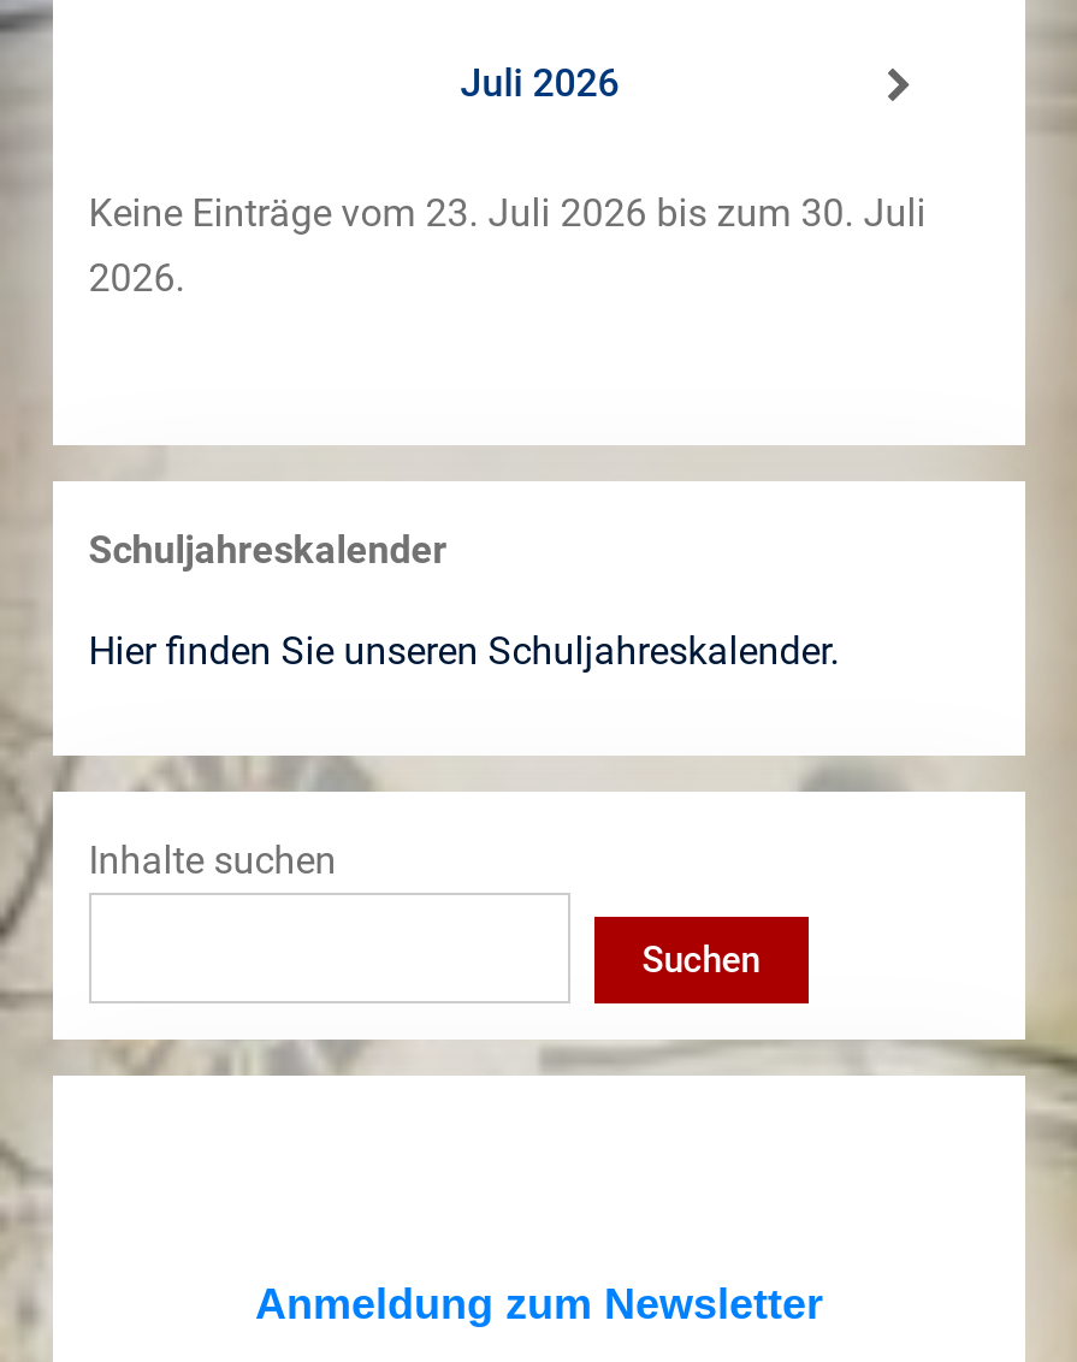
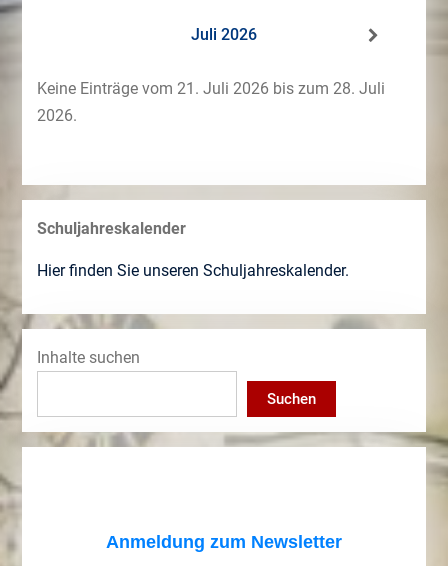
- Keine Einträge vom 23. Juli 2026 bis zum 30. Juli
+ Keine Einträge vom 21. Juli 2026 bis zum 28. Juli
